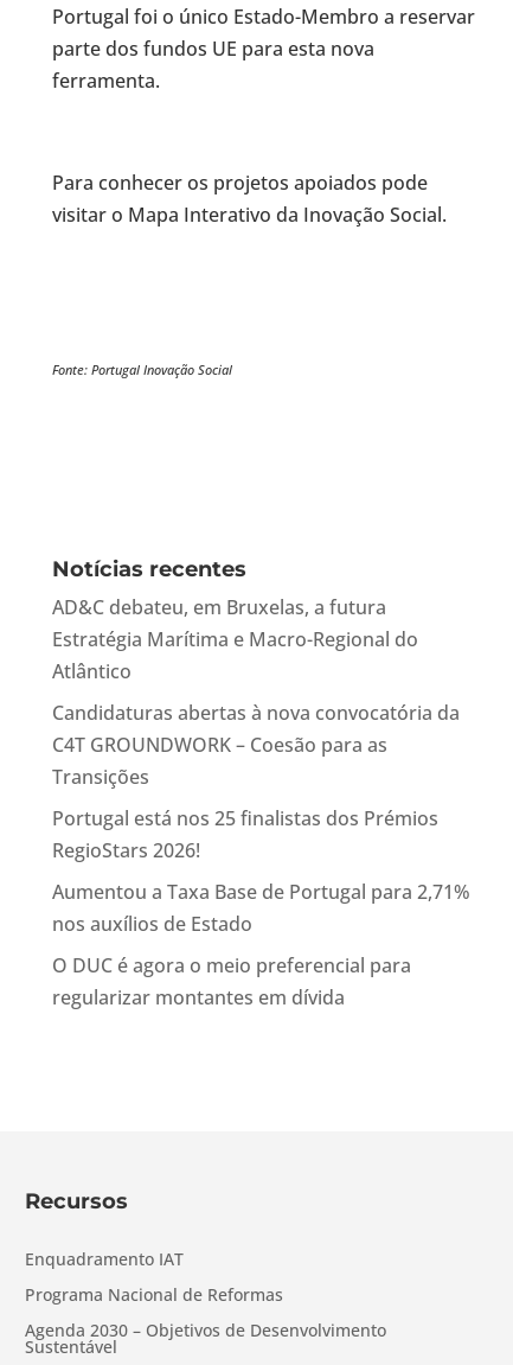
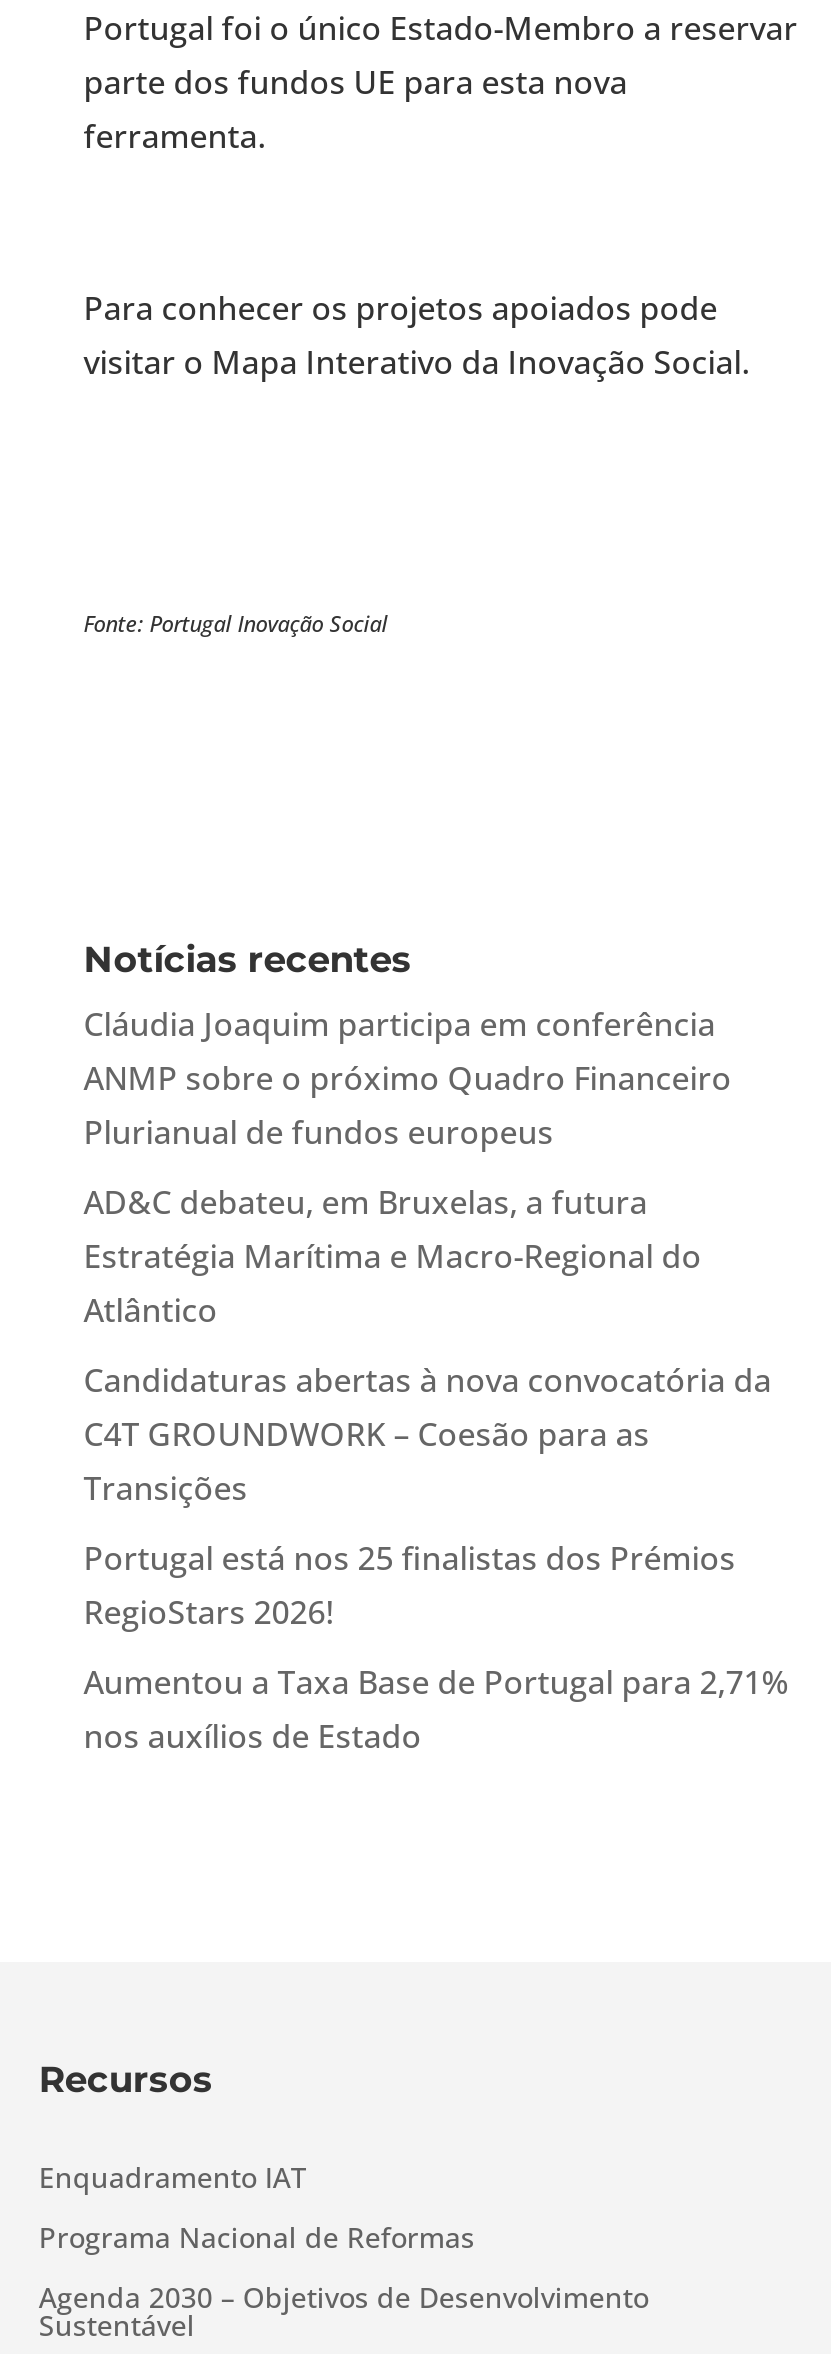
+ Cláudia Joaquim participa em conferência
+ ANMP sobre o próximo Quadro Financeiro
+ Plurianual de fundos europeus

moved down: AD&C debateu, em Bruxelas, a futura | Estratégia Marítima e Macro-Regional do | Atlântico | ... | Aumentou a Taxa Base de Portugal para 2,71% | nos auxílios de Estado

- O DUC é agora o meio preferencial para
- regularizar montantes em dívida
